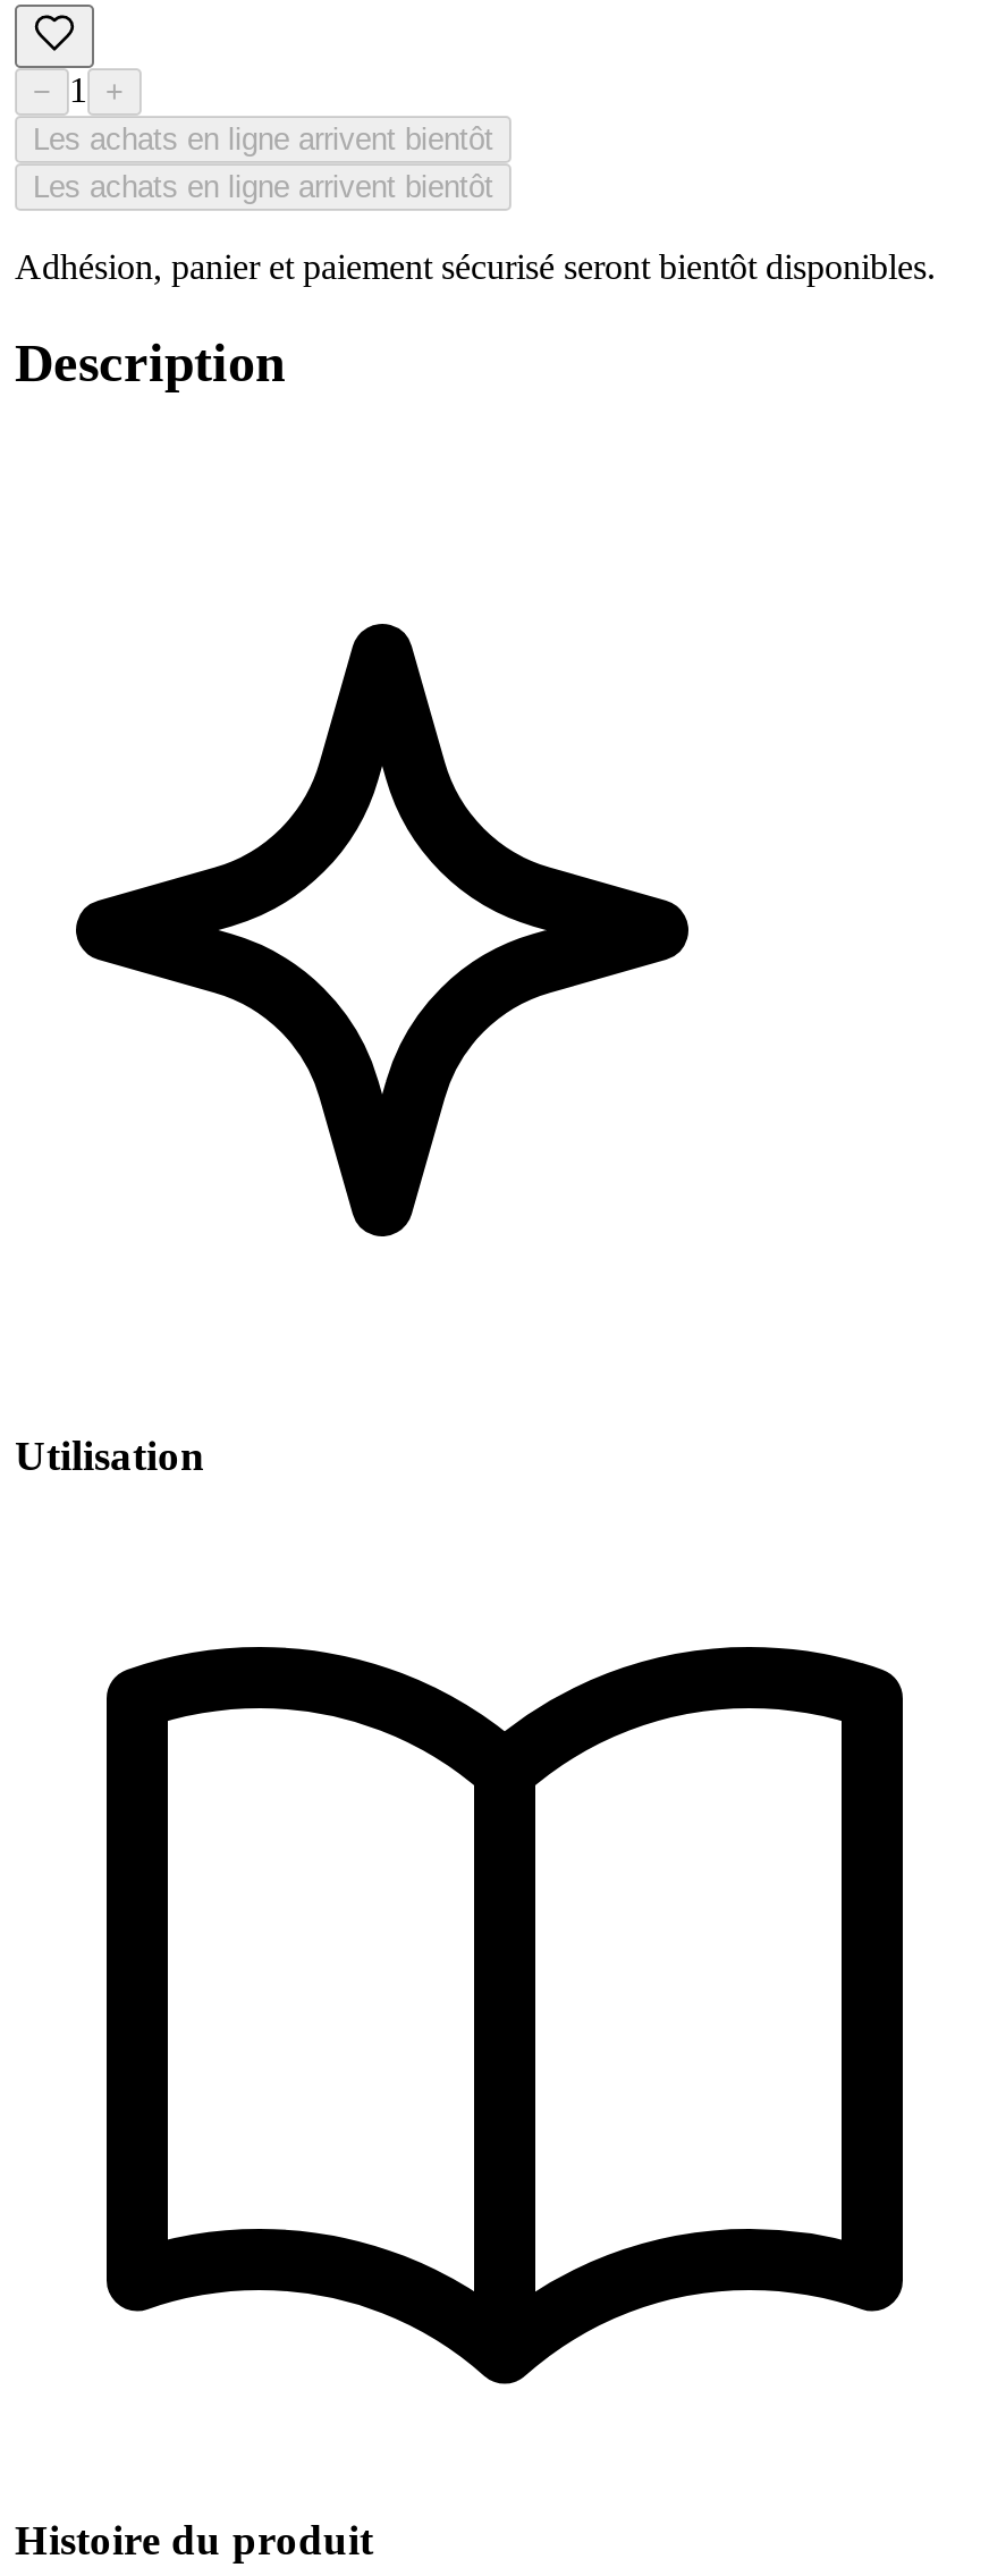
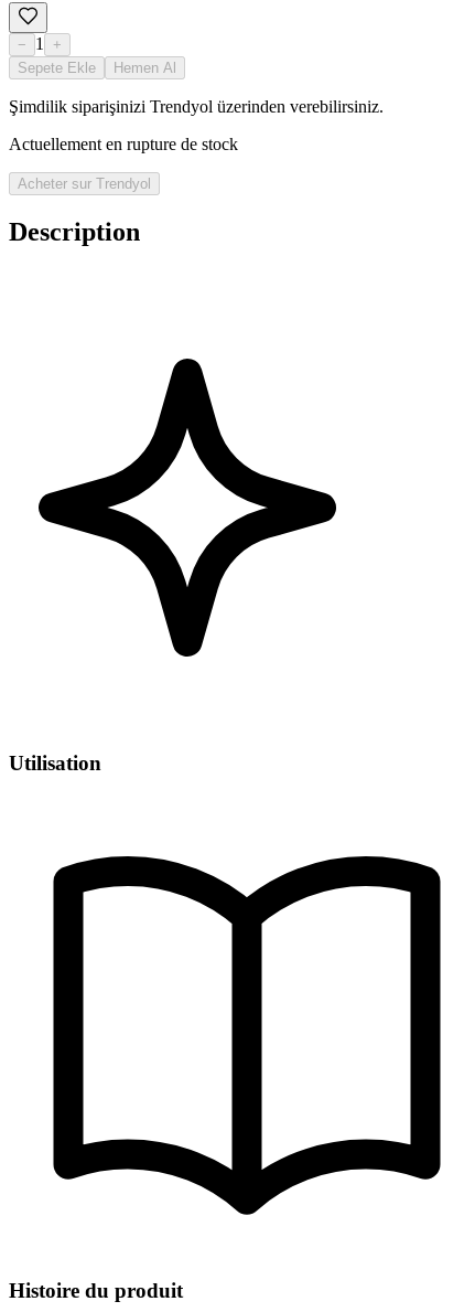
- Les achats en ligne arrivent bientôt
- Les achats en ligne arrivent bientôt
- Adhésion, panier et paiement sécurisé seront bientôt disponibles.
+ Sepete Ekle
+ Hemen Al
+ Şimdilik siparişinizi Trendyol üzerinden verebilirsiniz.
+ Actuellement en rupture de stock
+ Acheter sur Trendyol
